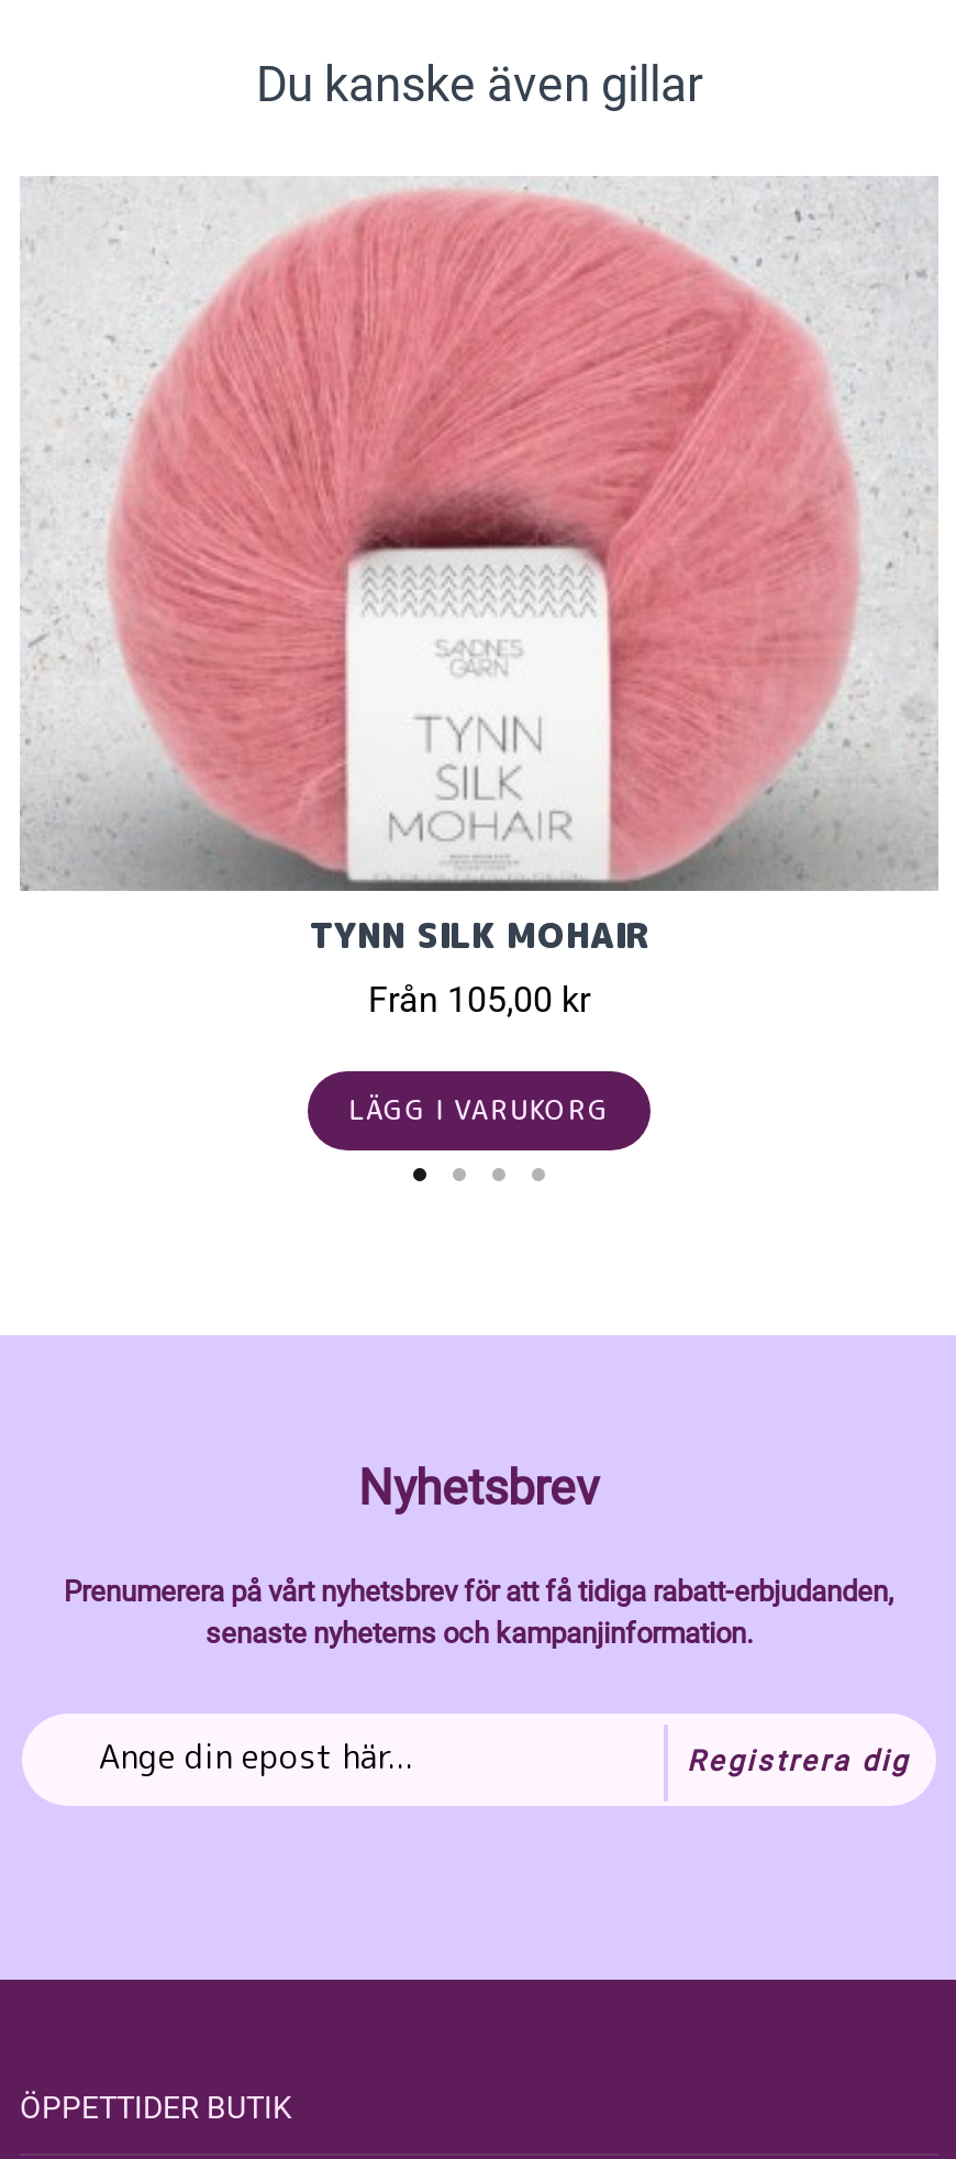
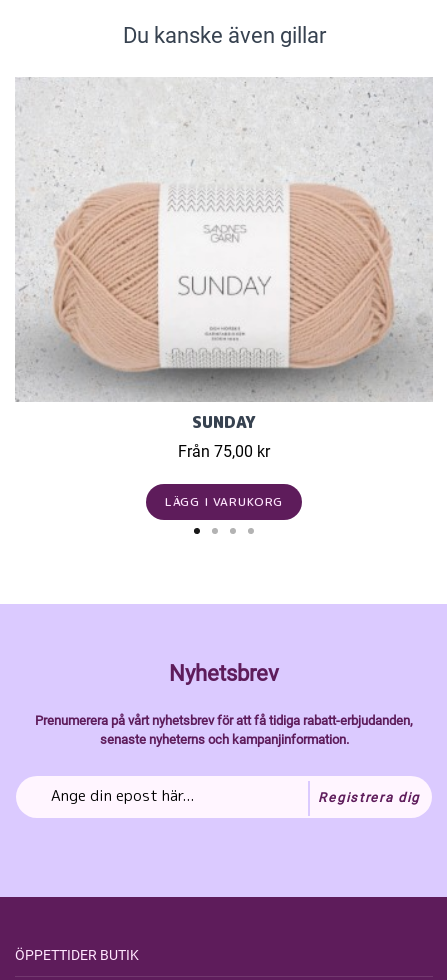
- [image]
- TYNN SILK MOHAIR
- Från 105,00 kr
+ [image]
+ SUNDAY
+ Från 75,00 kr
